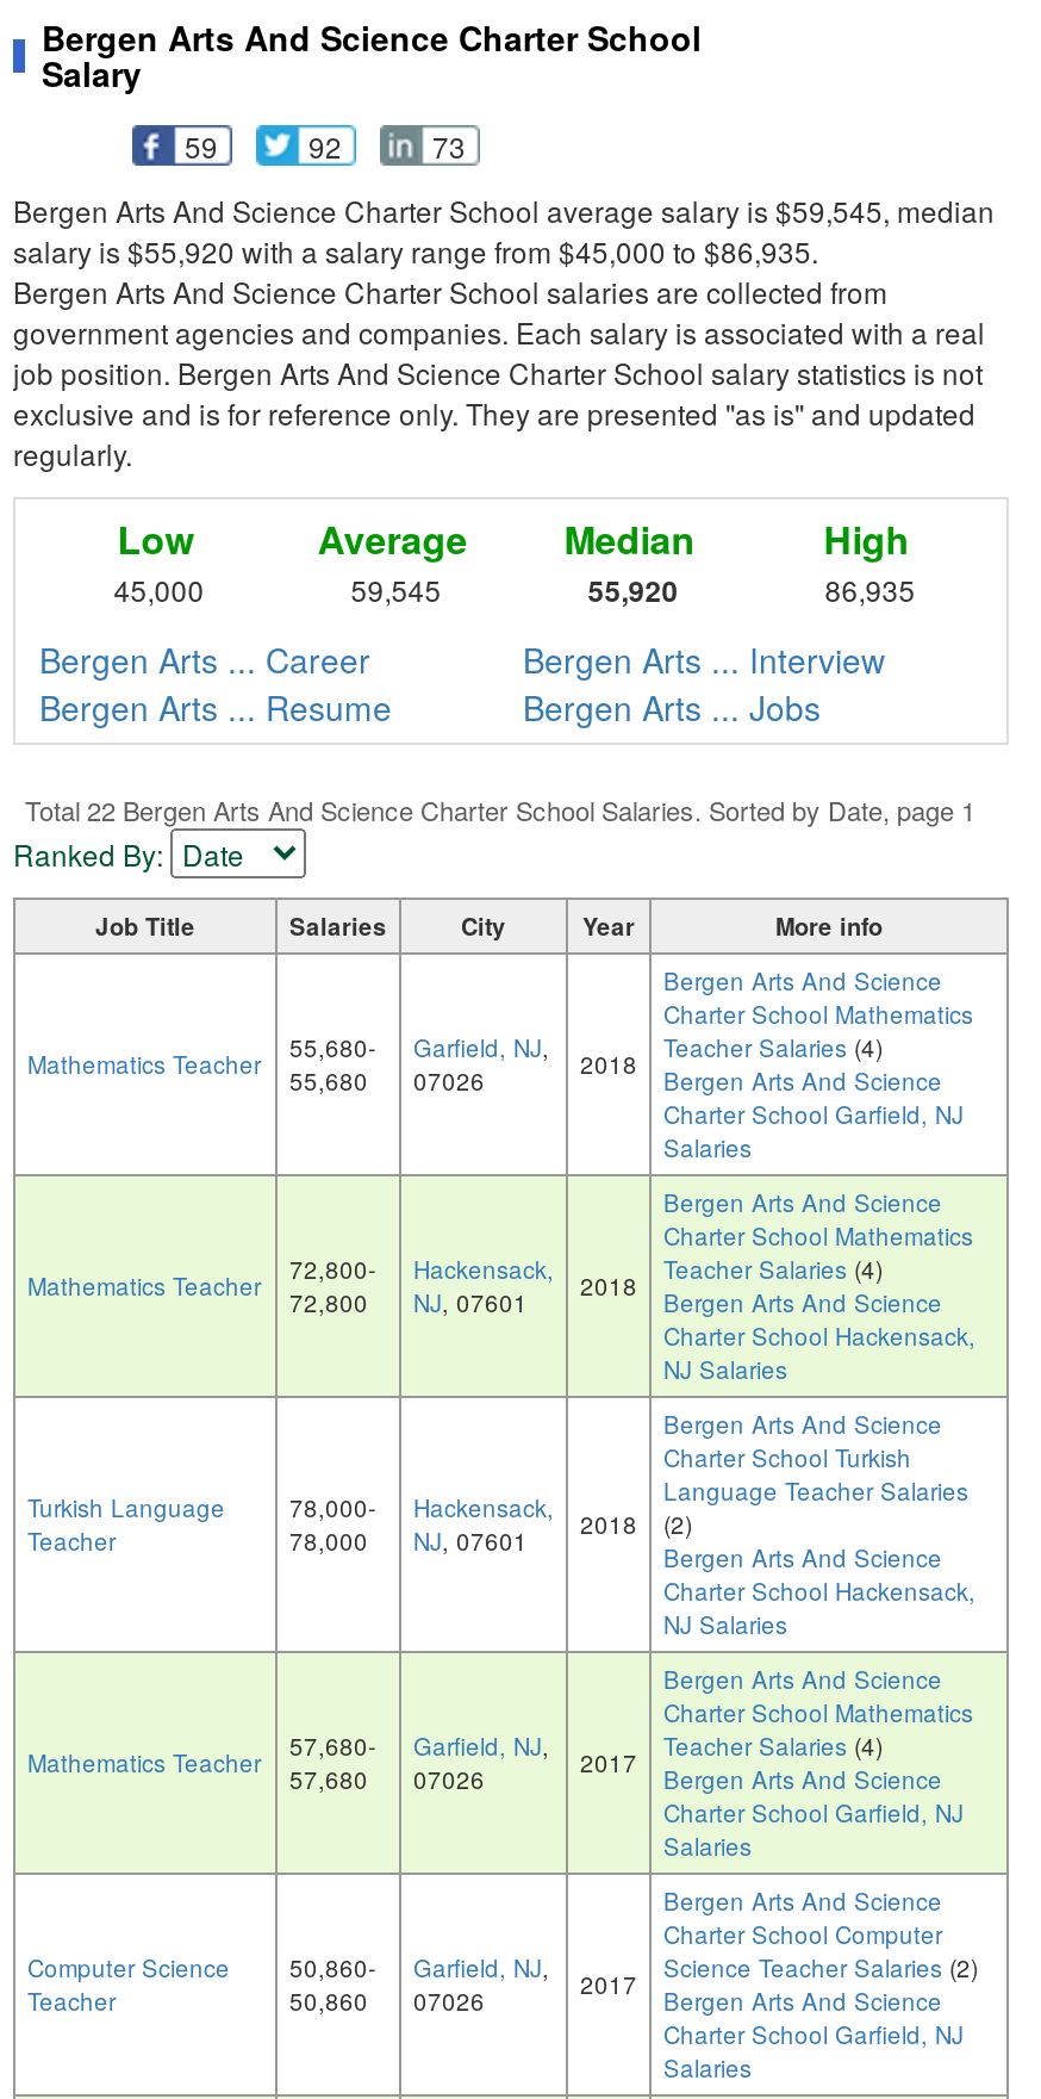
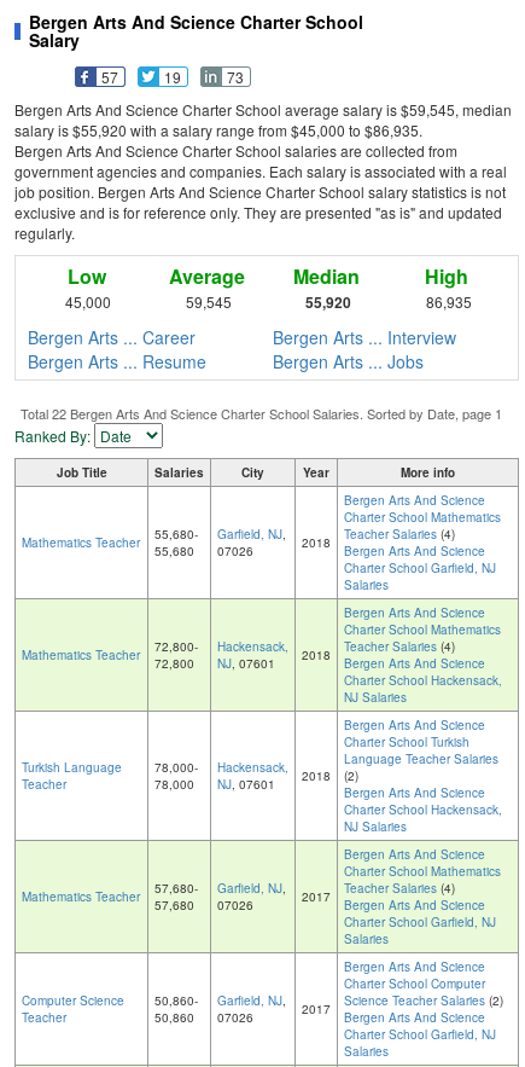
- 59
+ 57

- 92
+ 19
